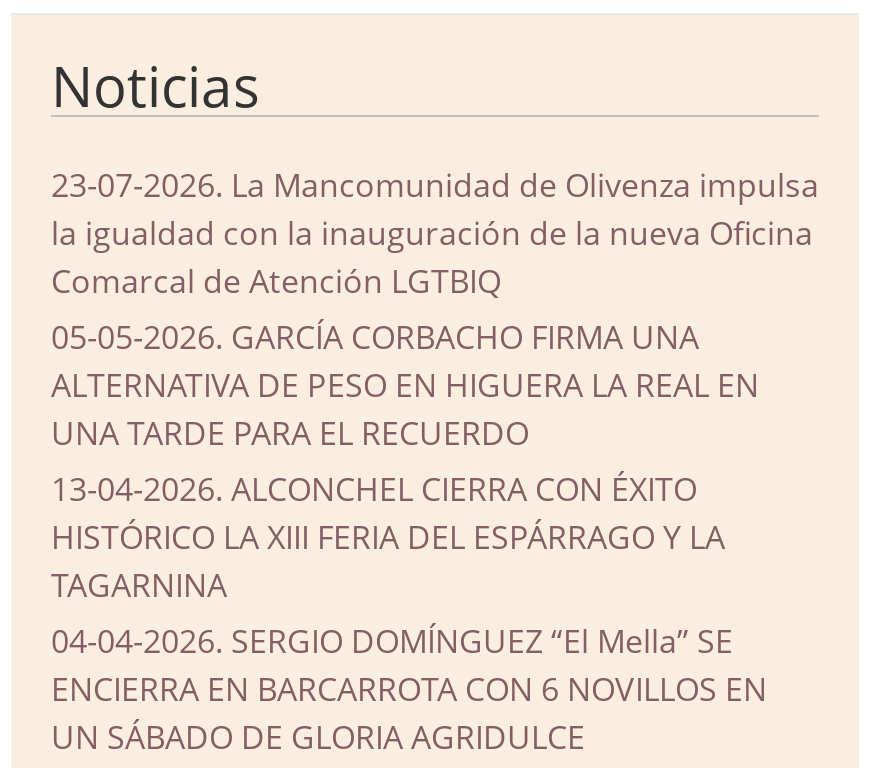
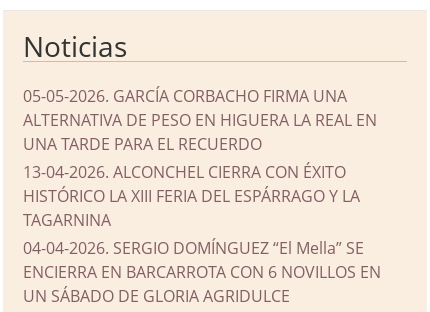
- 23-07-2026. La Mancomunidad de Olivenza impulsa
- la igualdad con la inauguración de la nueva Oficina
- Comarcal de Atención LGTBIQ
